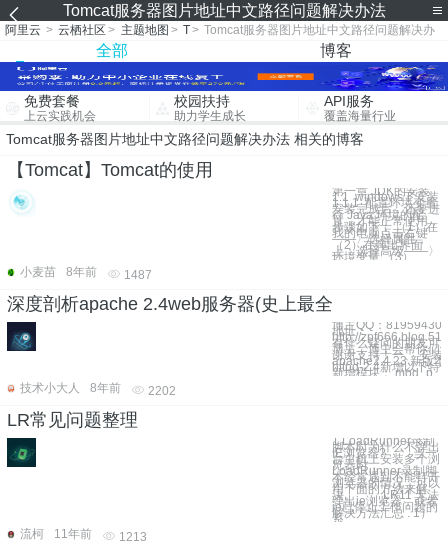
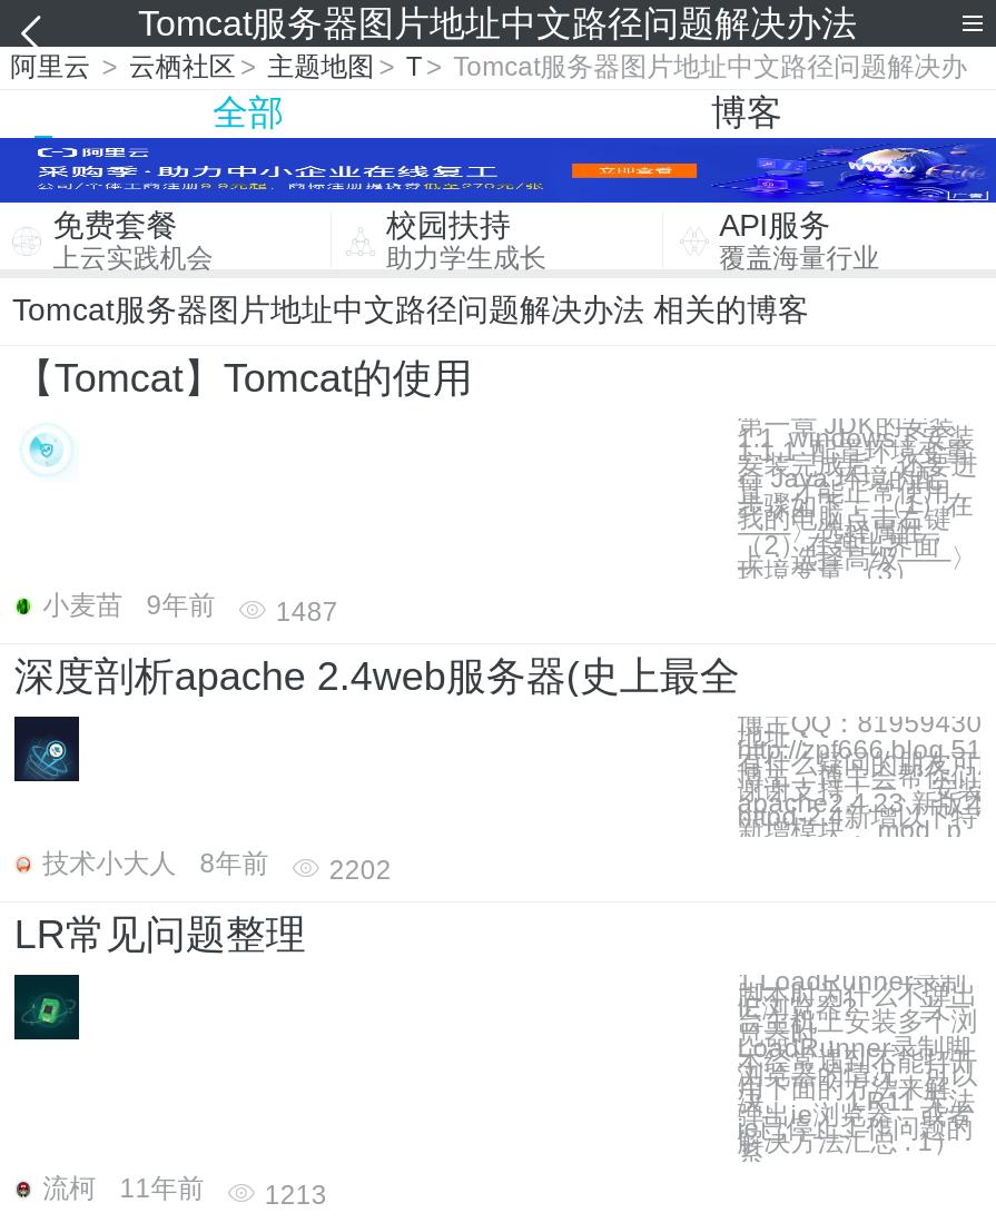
- 小麦苗 8年前 1487
+ 小麦苗 9年前 1487
